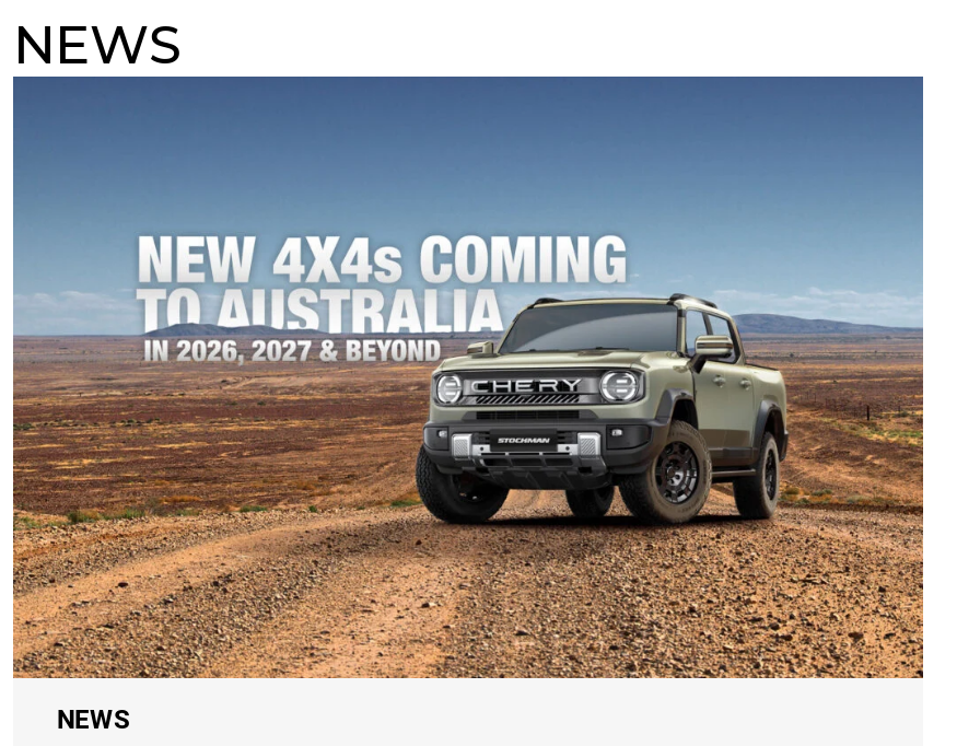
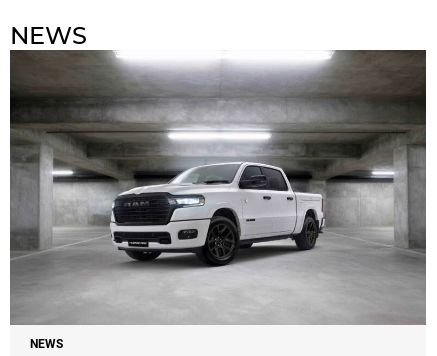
- [image]
+ [image]
